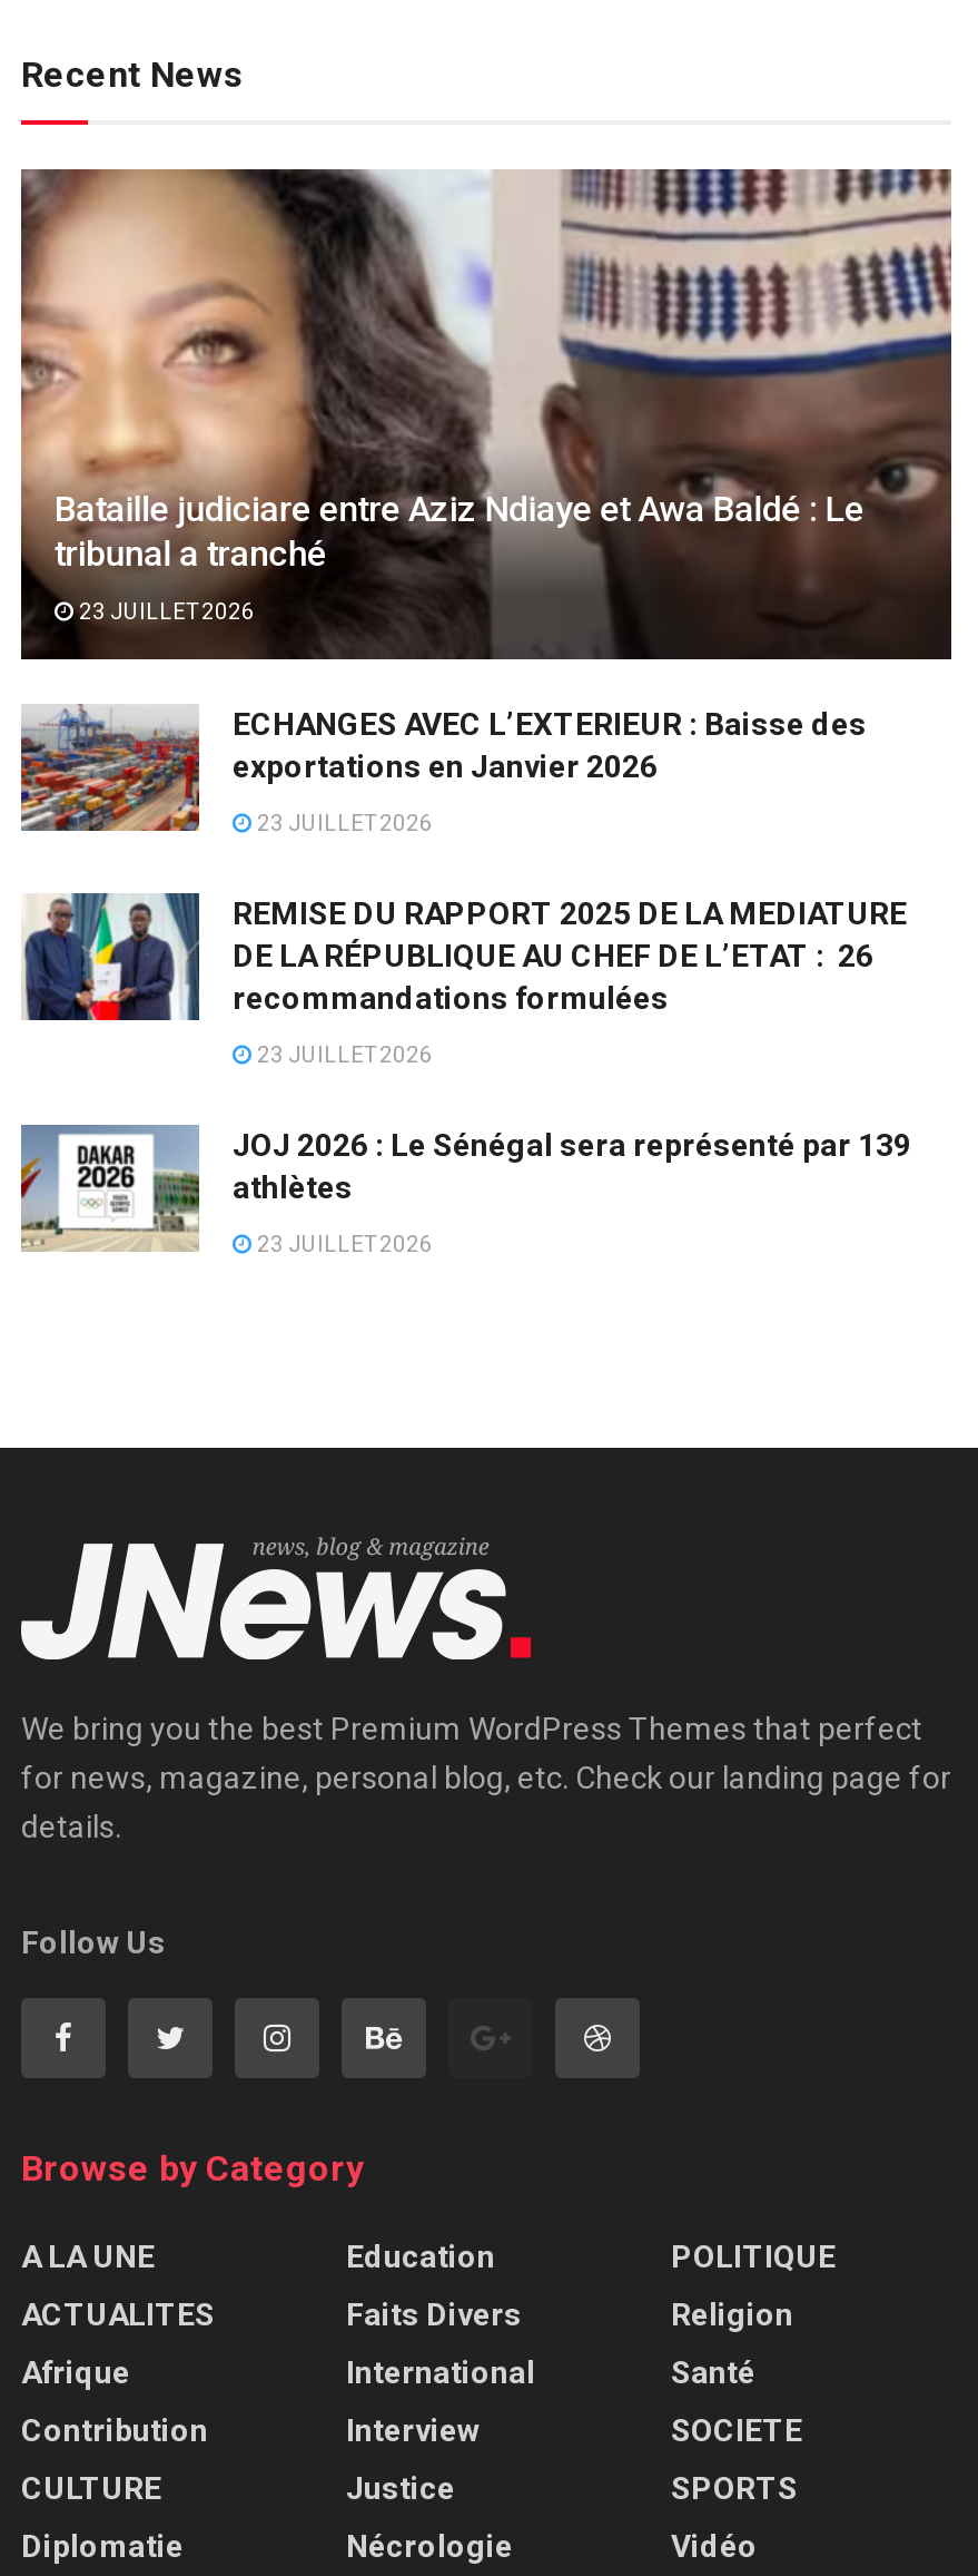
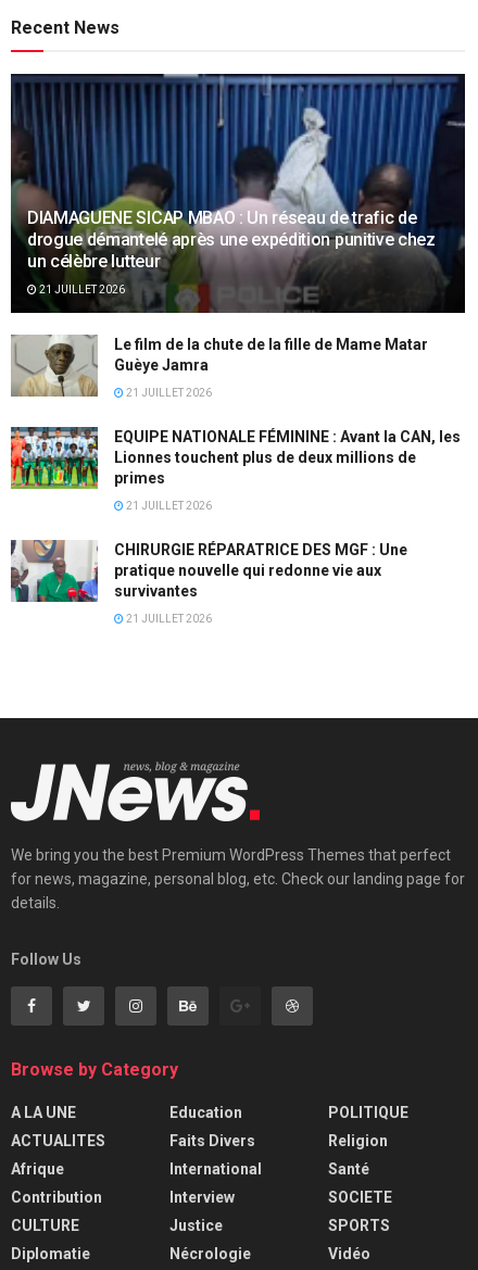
- [image]
- Bataille judiciare entre Aziz Ndiaye et Awa Baldé : Le
- tribunal a tranché
+ [image]
+ DIAMAGUENE SICAP MBAO : Un réseau de trafic de
+ drogue démantelé après une expédition punitive chez
+ un célèbre lutteur

- 23 JUILLET 2026
+ 21 JUILLET 2026

- [image]
- ECHANGES AVEC L’EXTERIEUR : Baisse des
- exportations en Janvier 2026
+ [image]
+ Le film de la chute de la fille de Mame Matar
+ Guèye Jamra

- 23 JUILLET 2026
+ 21 JUILLET 2026

- [image]
- REMISE DU RAPPORT 2025 DE LA MEDIATURE
- DE LA RÉPUBLIQUE AU CHEF DE L’ETAT : 26
- recommandations formulées
+ [image]
+ EQUIPE NATIONALE FÉMININE : Avant la CAN, les
+ Lionnes touchent plus de deux millions de
+ primes

- 23 JUILLET 2026
+ 21 JUILLET 2026

- [image]
- JOJ 2026 : Le Sénégal sera représenté par 139
- athlètes
+ [image]
+ CHIRURGIE RÉPARATRICE DES MGF : Une
+ pratique nouvelle qui redonne vie aux
+ survivantes

- 23 JUILLET 2026
+ 21 JUILLET 2026
